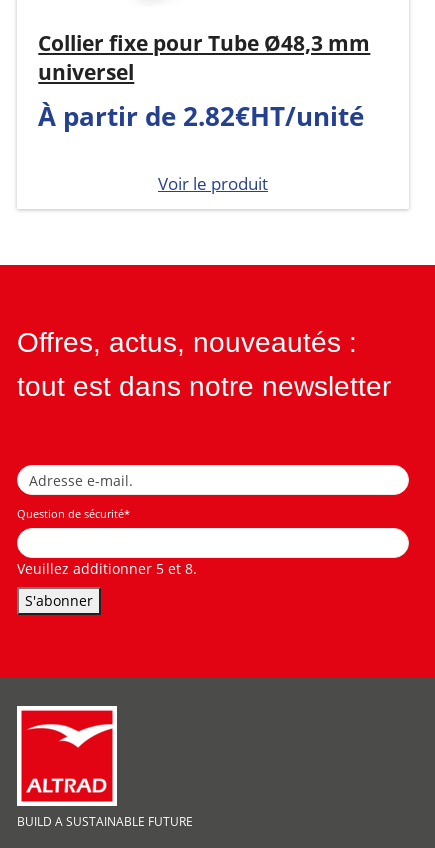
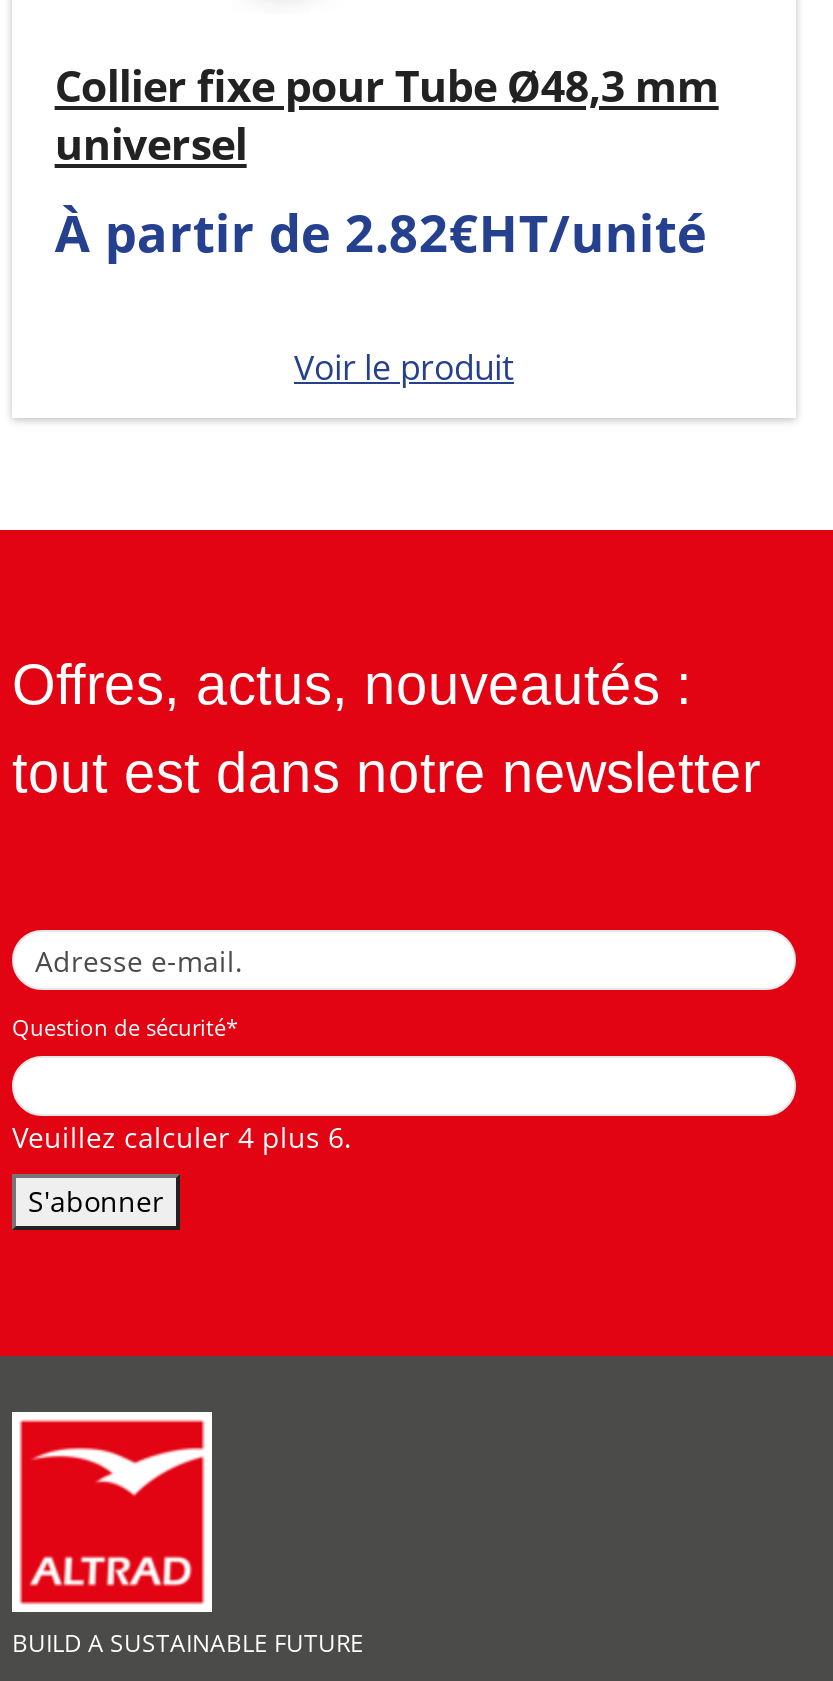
- Veuillez additionner 5 et 8.
+ Veuillez calculer 4 plus 6.
